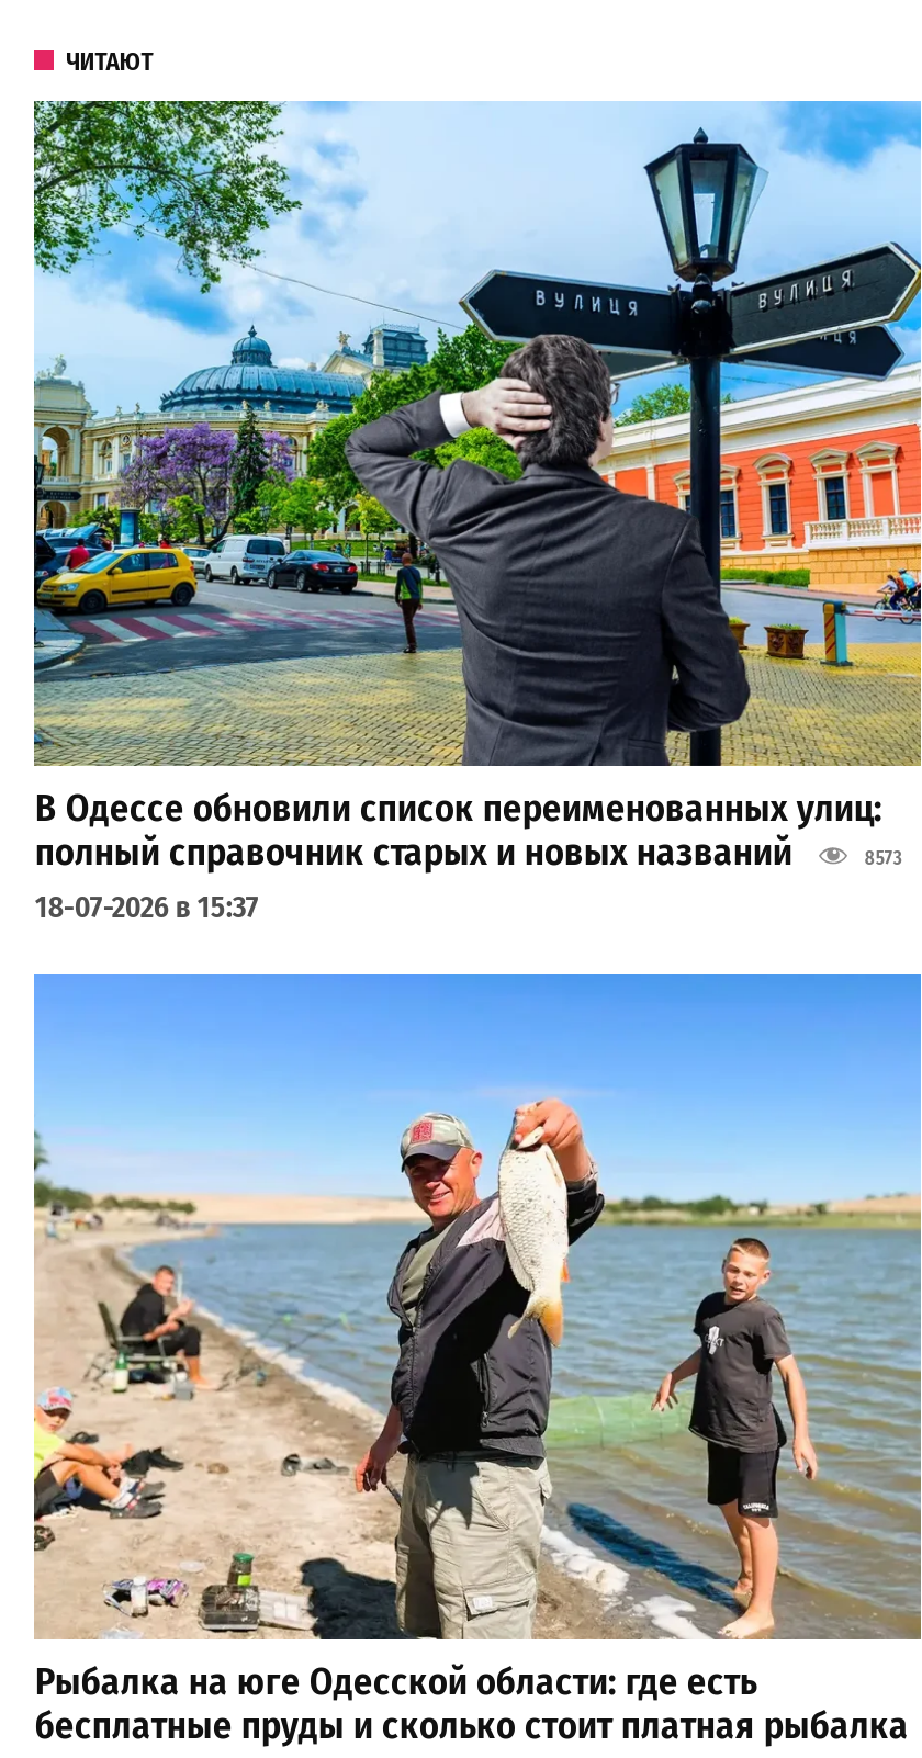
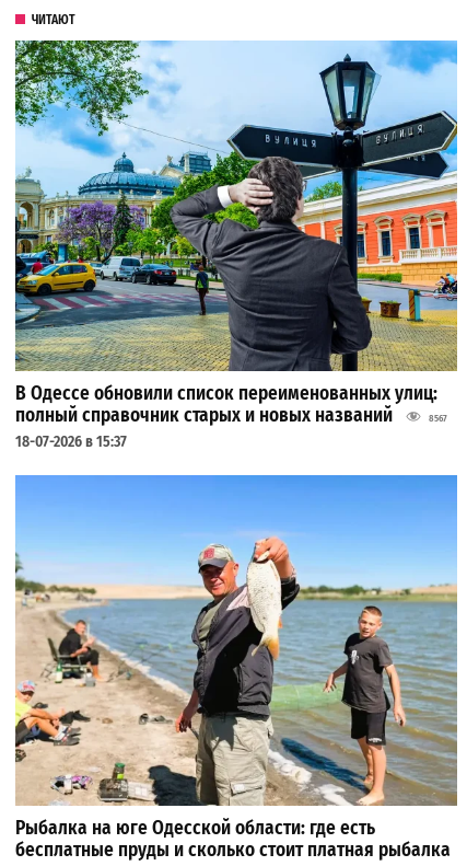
- 8573
+ 8567
